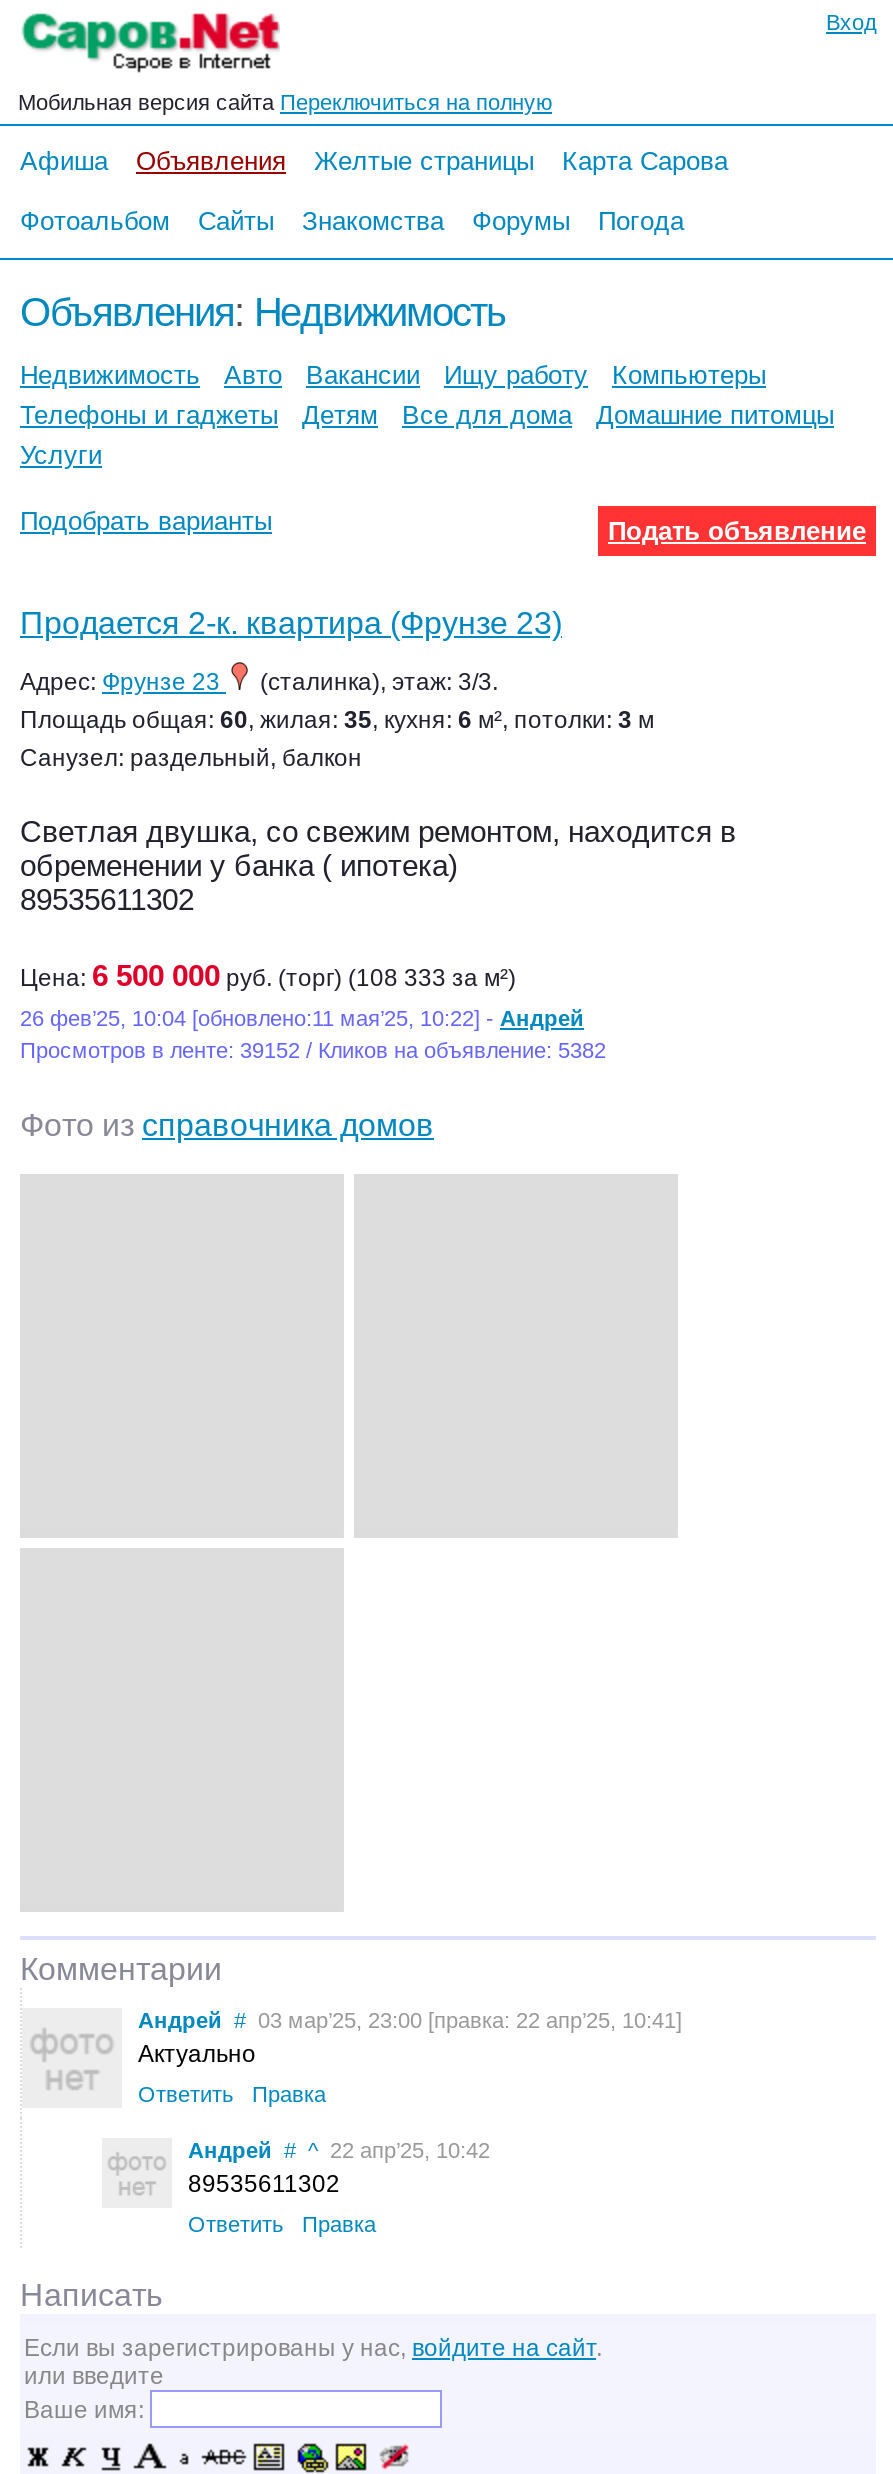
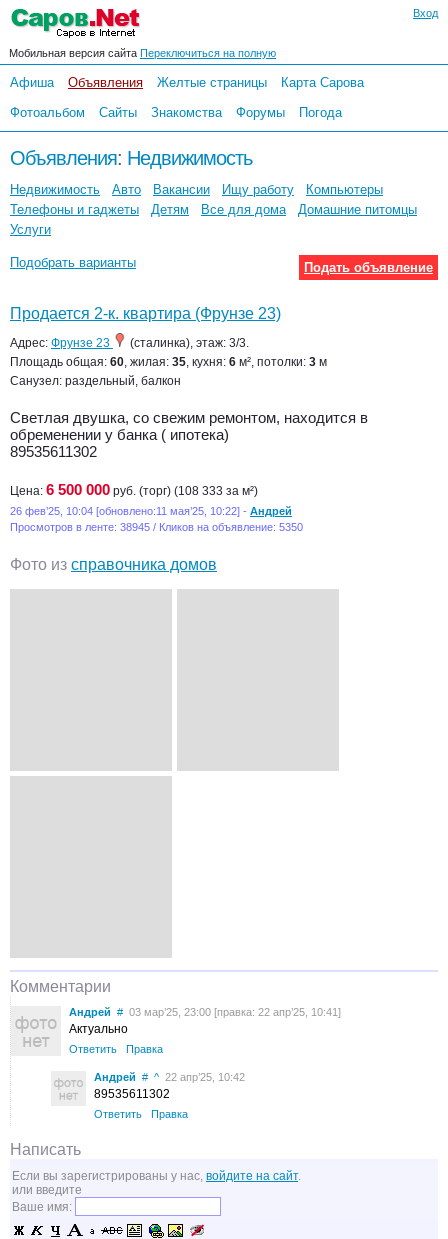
- Просмотров в ленте: 39152 / Кликов на объявление: 5382
+ Просмотров в ленте: 38945 / Кликов на объявление: 5350
